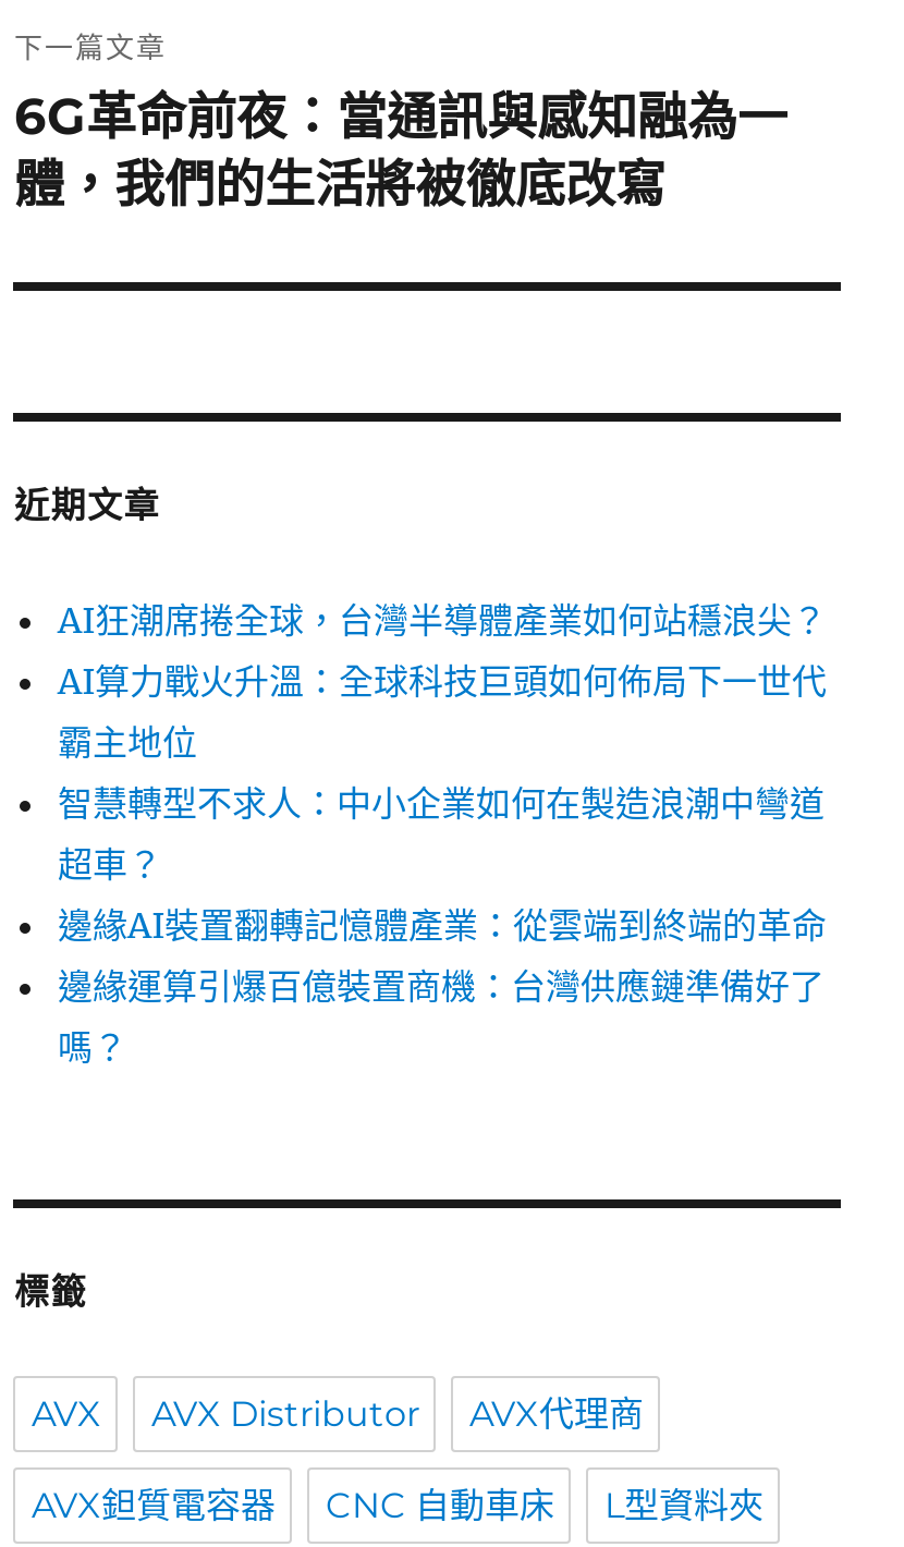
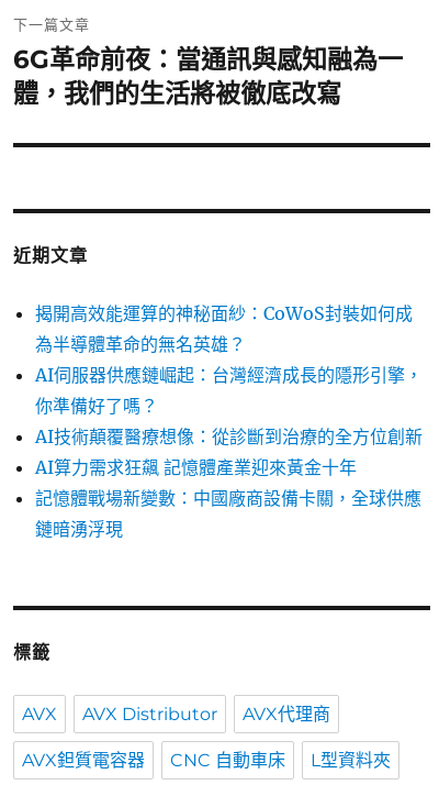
- AI狂潮席捲全球，台灣半導體產業如何站穩浪尖？
- AI算力戰火升溫：全球科技巨頭如何佈局下一世代
- 霸主地位
- 智慧轉型不求人：中小企業如何在製造浪潮中彎道
- 超車？
- 邊緣AI裝置翻轉記憶體產業：從雲端到終端的革命
- 邊緣運算引爆百億裝置商機：台灣供應鏈準備好了
- 嗎？
+ 揭開高效能運算的神秘面紗：CoWoS封裝如何成
+ 為半導體革命的無名英雄？
+ AI伺服器供應鏈崛起：台灣經濟成長的隱形引擎，
+ 你準備好了嗎？
+ AI技術顛覆醫療想像：從診斷到治療的全方位創新
+ AI算力需求狂飆 記憶體產業迎來黃金十年
+ 記憶體戰場新變數：中國廠商設備卡關，全球供應
+ 鏈暗湧浮現
